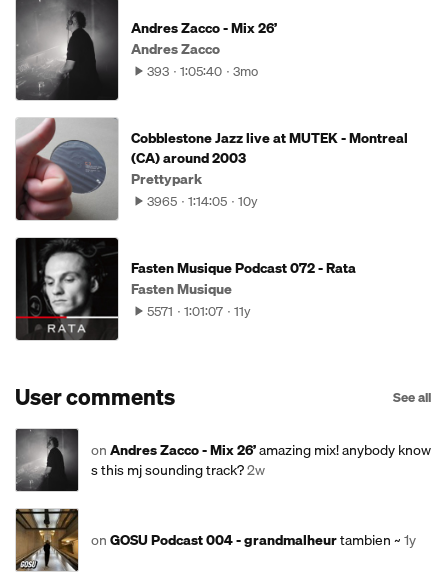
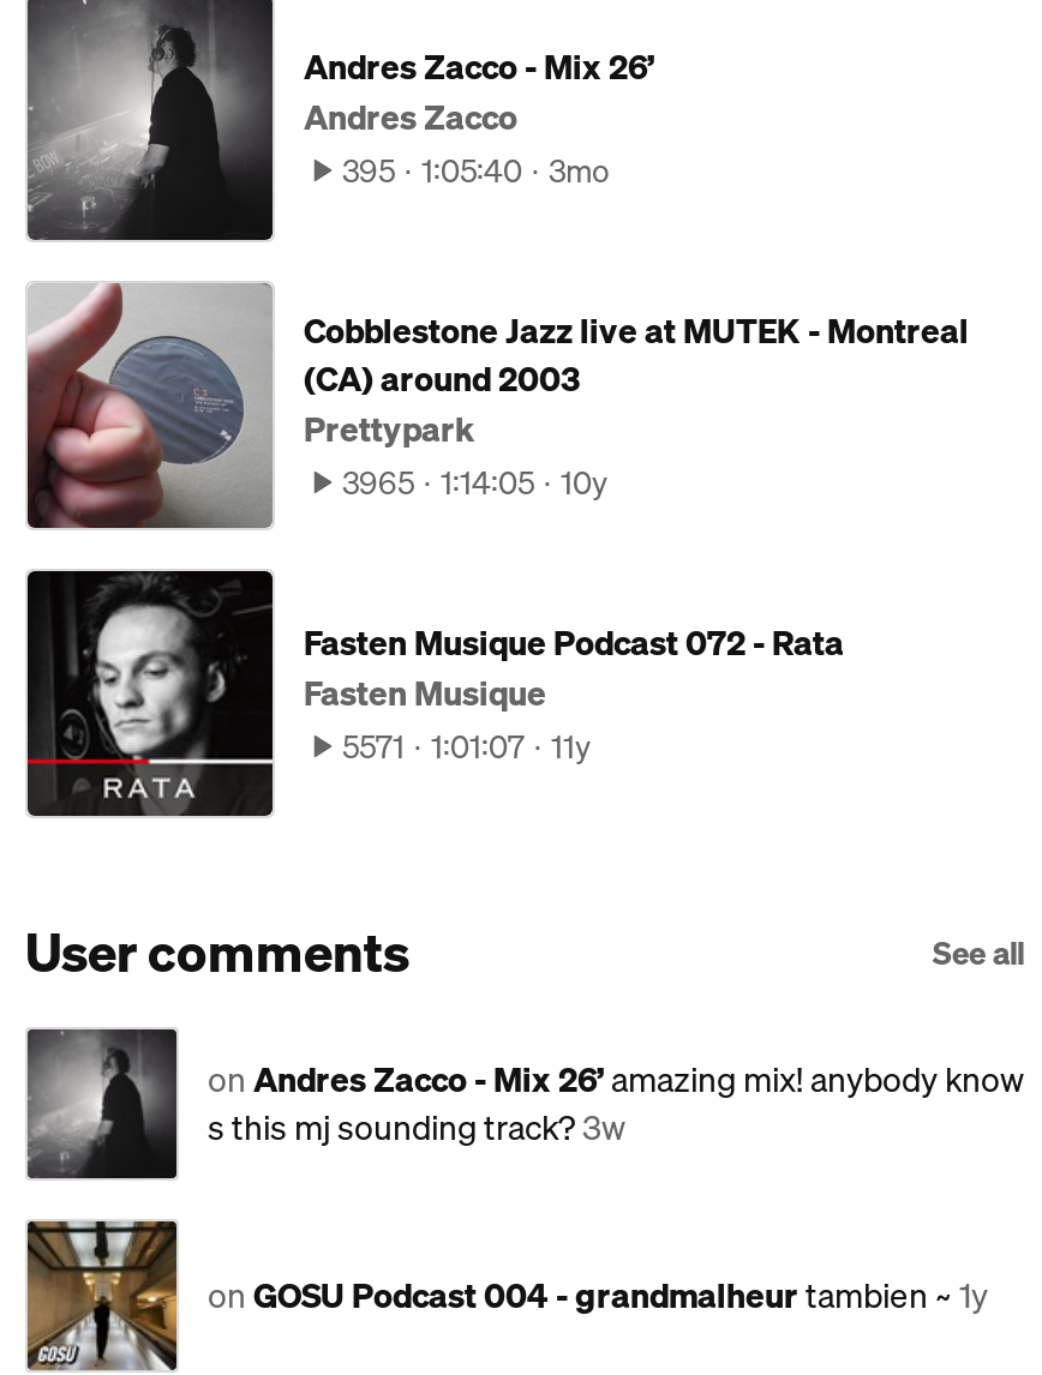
- 393 1:05:40 3mo
+ 395 1:05:40 3mo

- s this mj sounding track? 2w
+ s this mj sounding track? 3w
